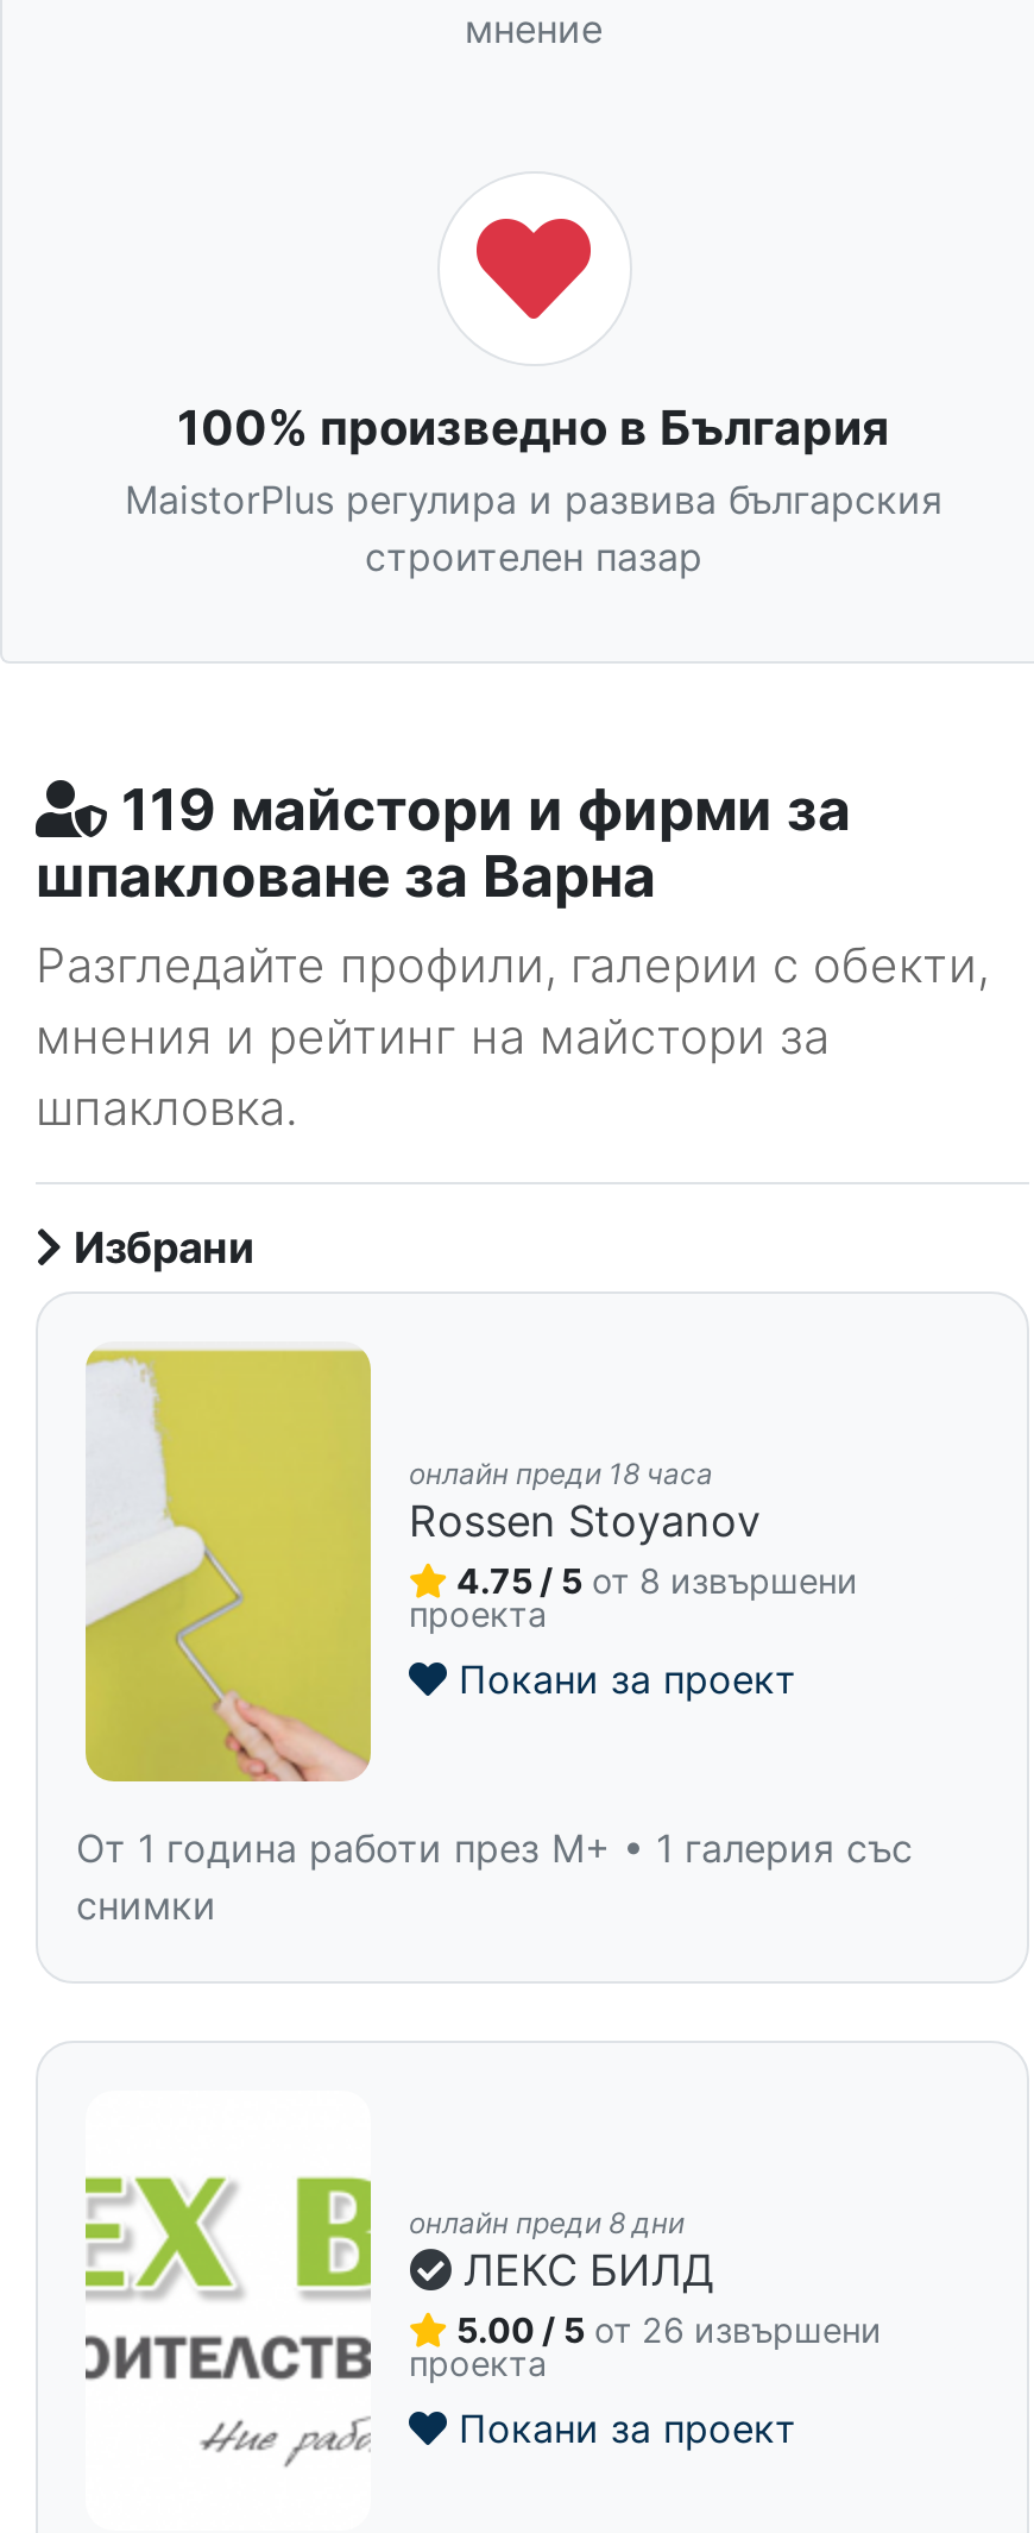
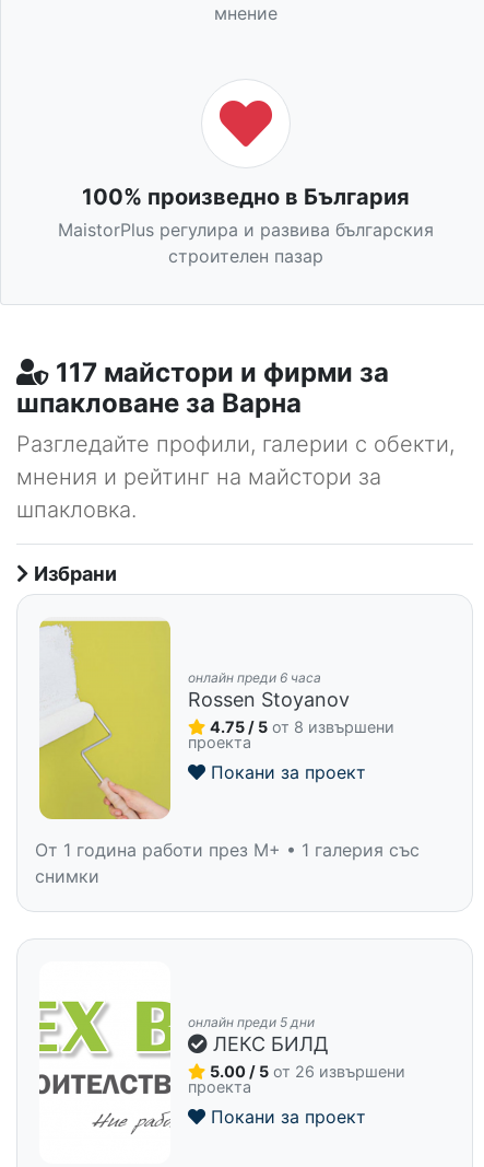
- 119 майстори и фирми за
+ 117 майстори и фирми за

- онлайн преди 18 часа
+ онлайн преди 6 часа

- онлайн преди 8 дни
+ онлайн преди 5 дни
